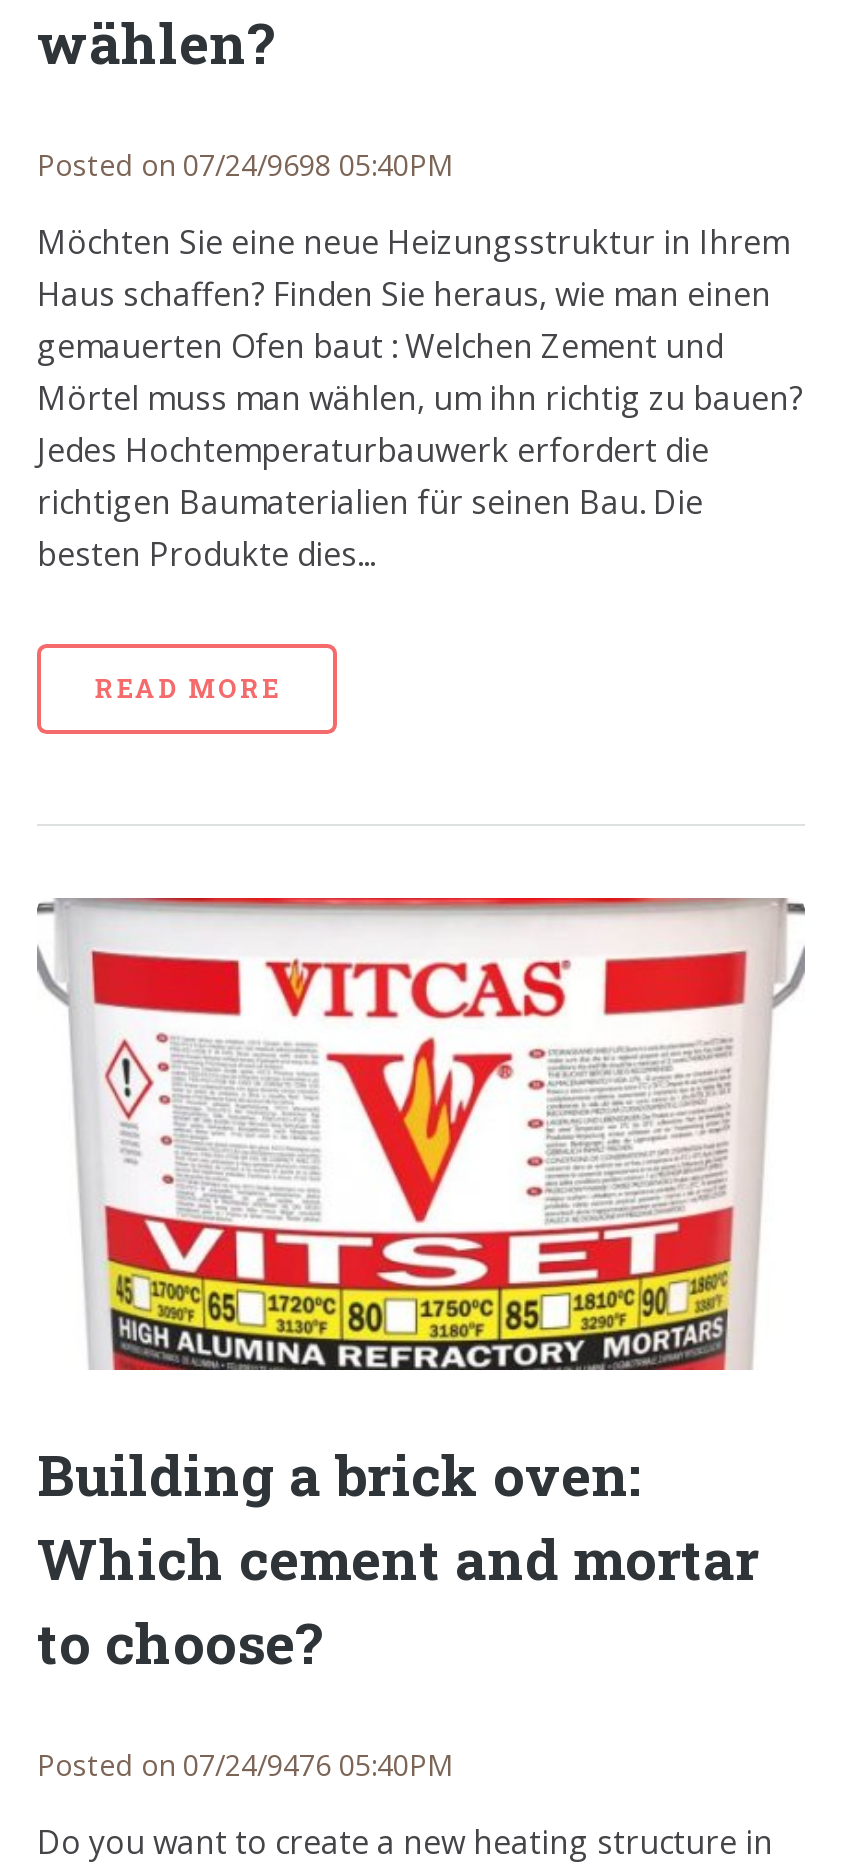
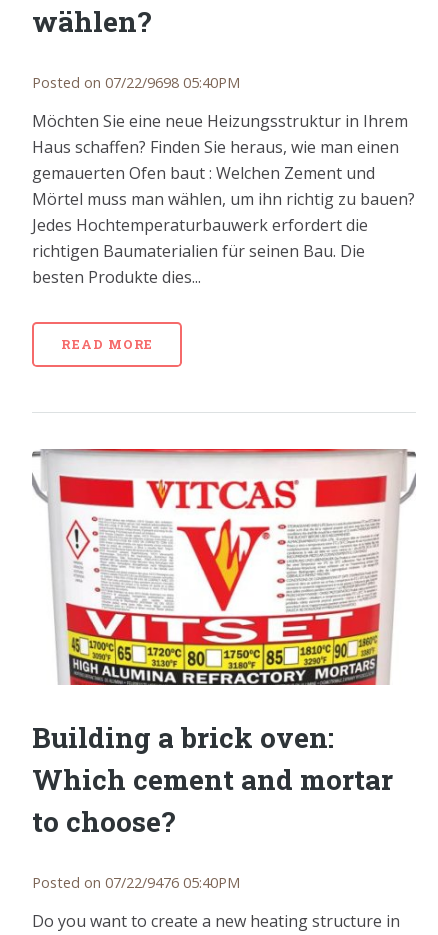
- Posted on 07/24/9698 05:40PM
+ Posted on 07/22/9698 05:40PM

- Posted on 07/24/9476 05:40PM
+ Posted on 07/22/9476 05:40PM
